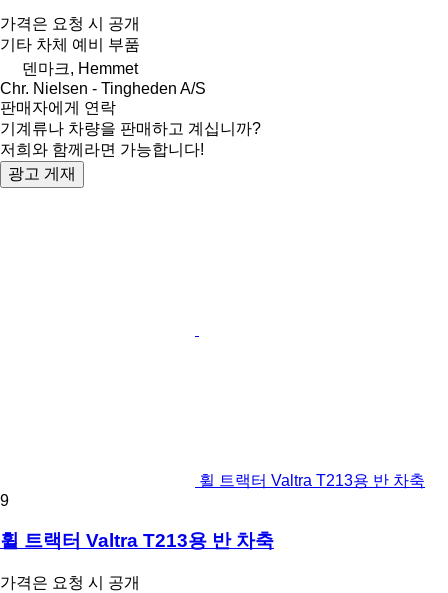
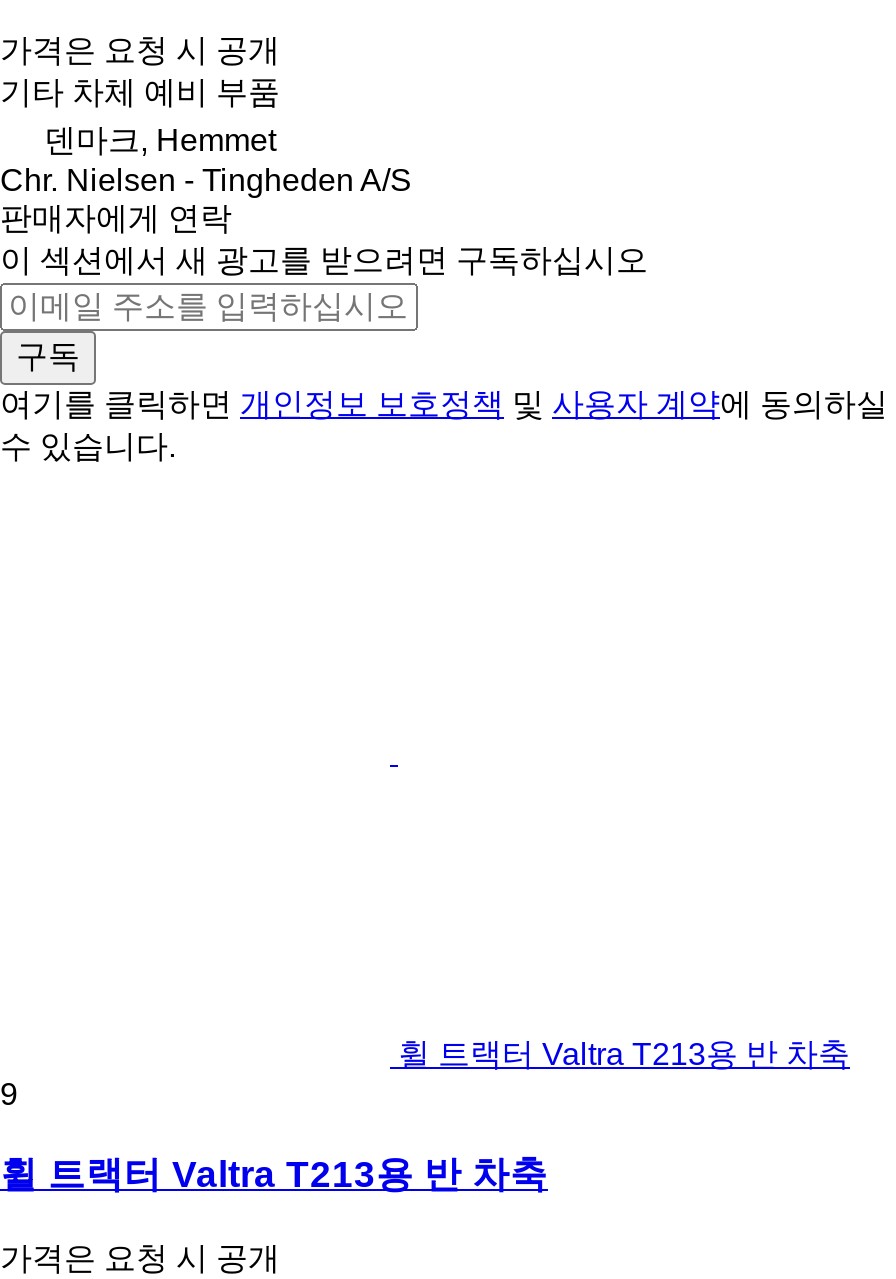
- 기계류나 차량을 판매하고 계십니까?
- 저희와 함께라면 가능합니다!
- 광고 게재
+ 이 섹션에서 새 광고를 받으려면 구독하십시오
+ 구독
+ 여기를 클릭하면 개인정보 보호정책 및 사용자 계약에 동의하실
+ 수 있습니다.
